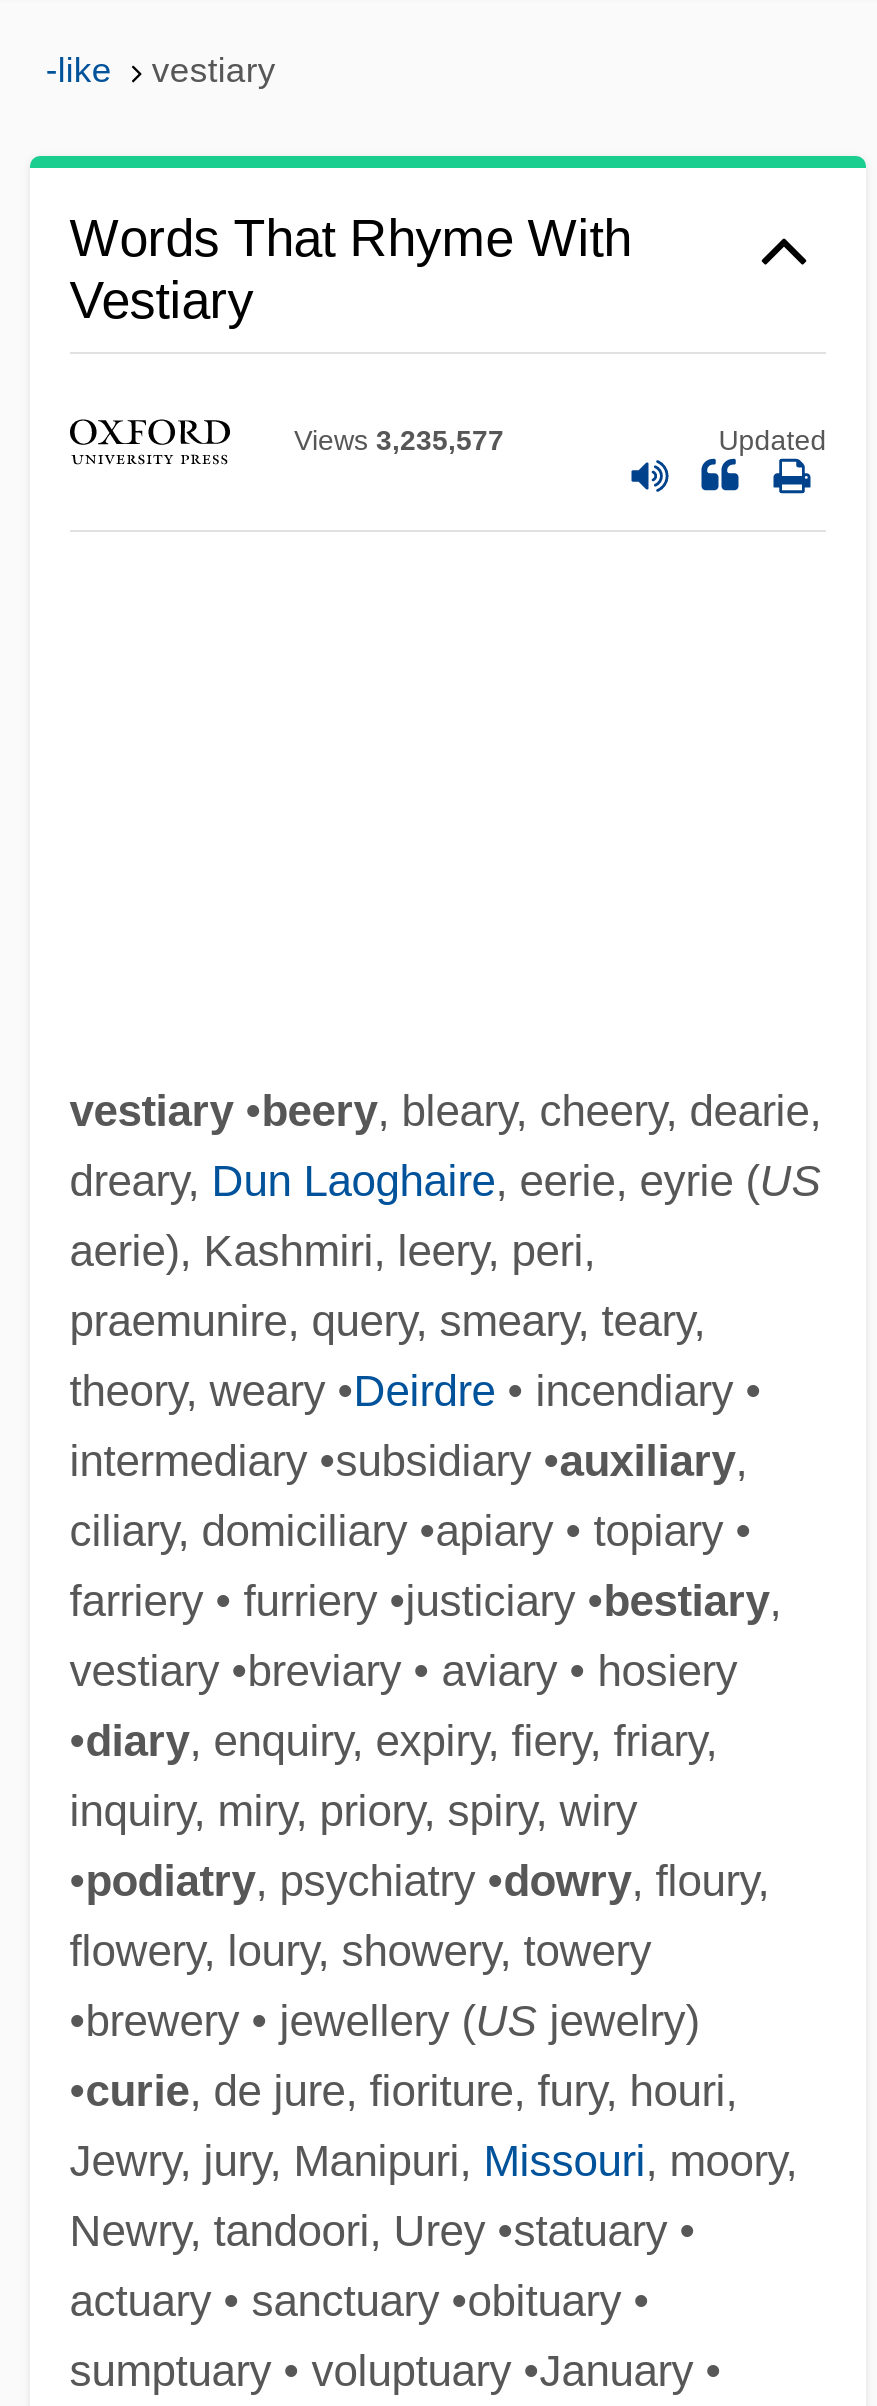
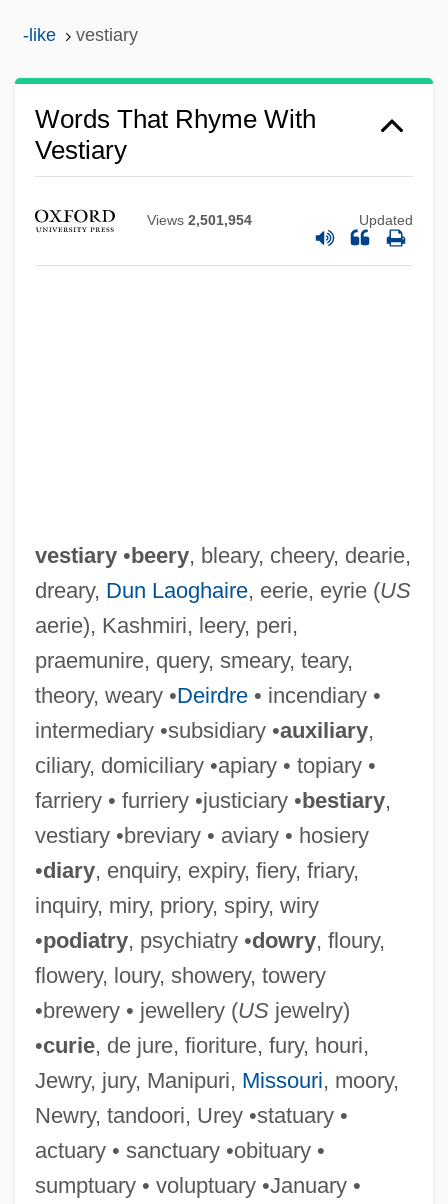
- Views 3,235,577
+ Views 2,501,954
